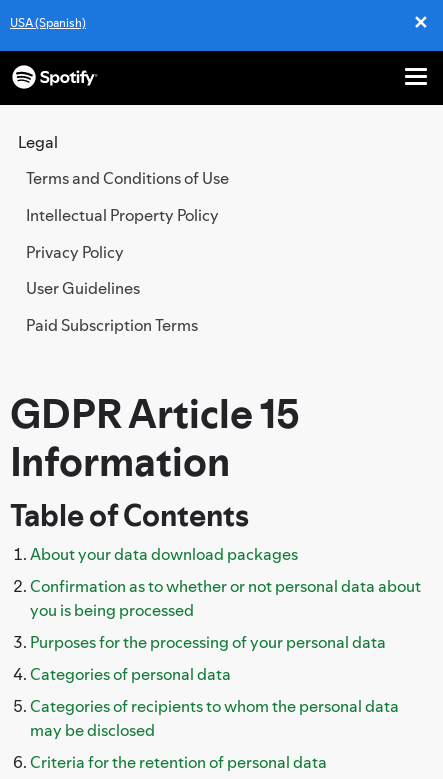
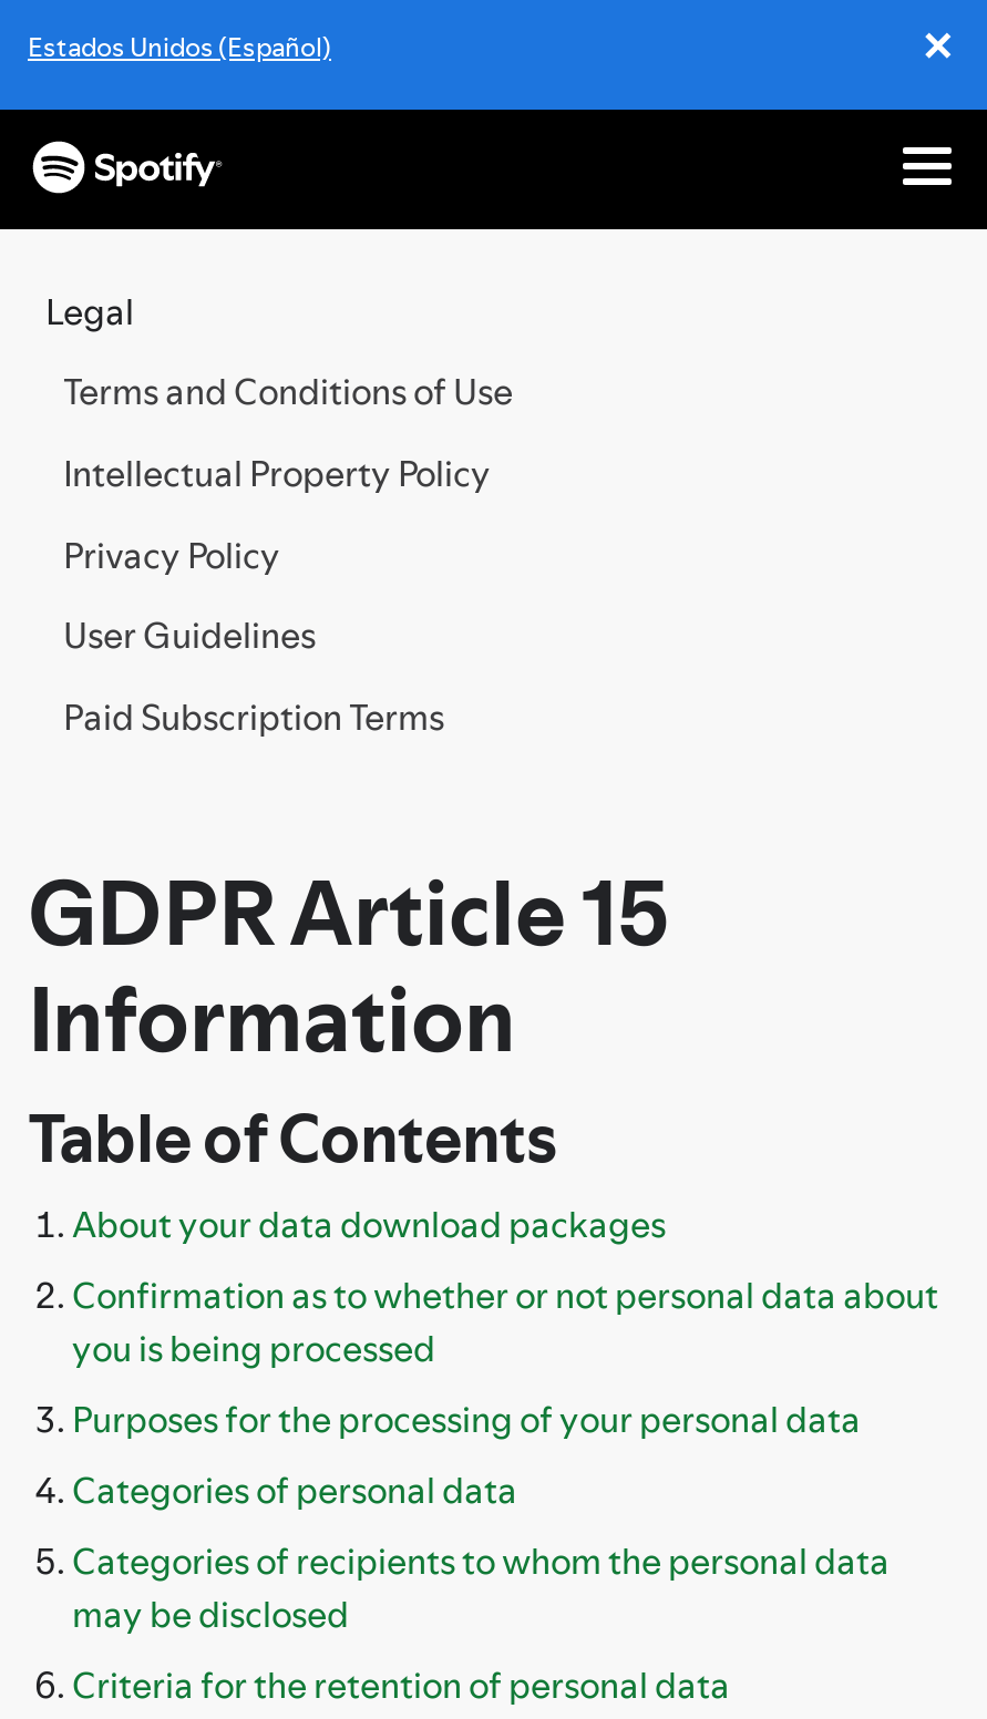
- USA (Spanish)
+ Estados Unidos (Español)
